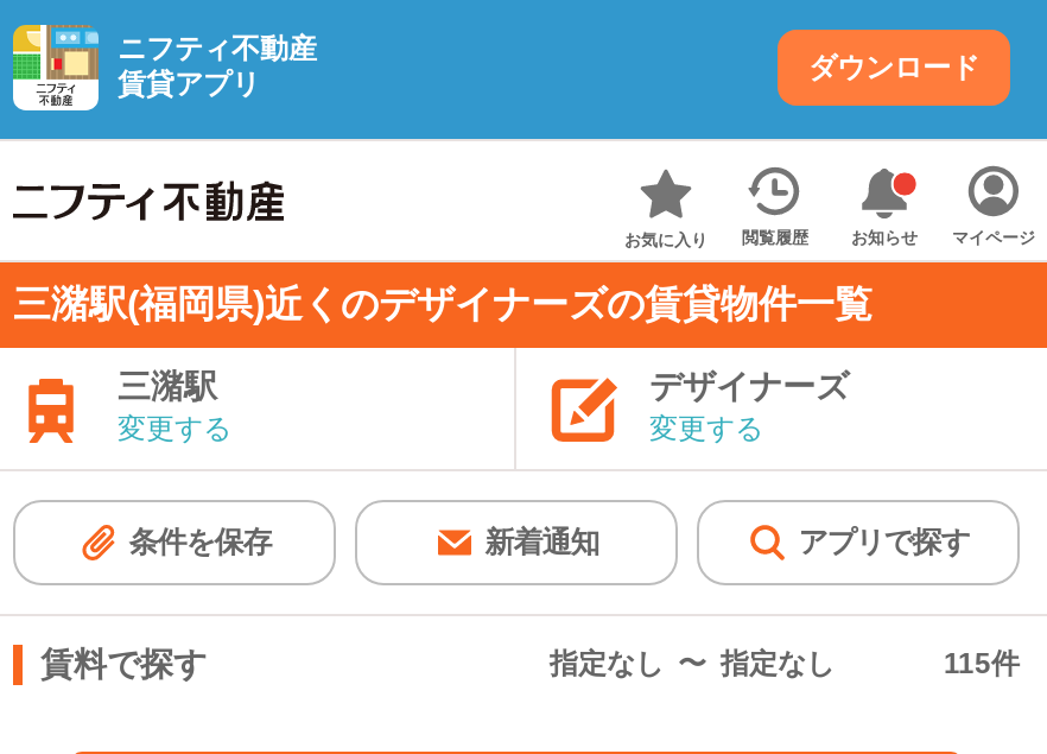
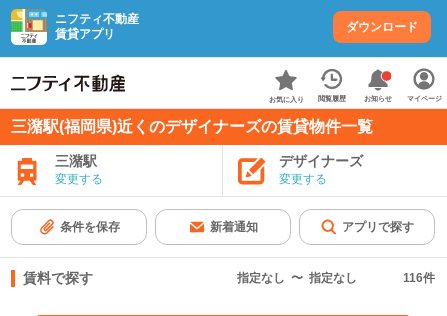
- 115件
+ 116件
